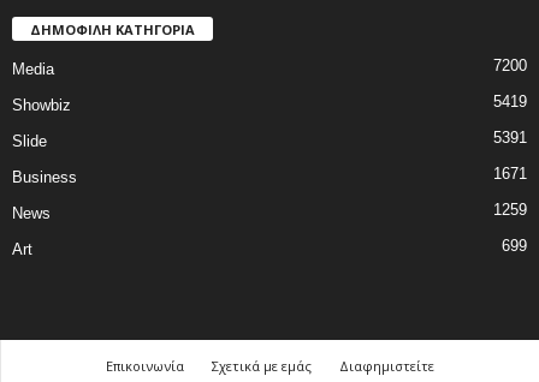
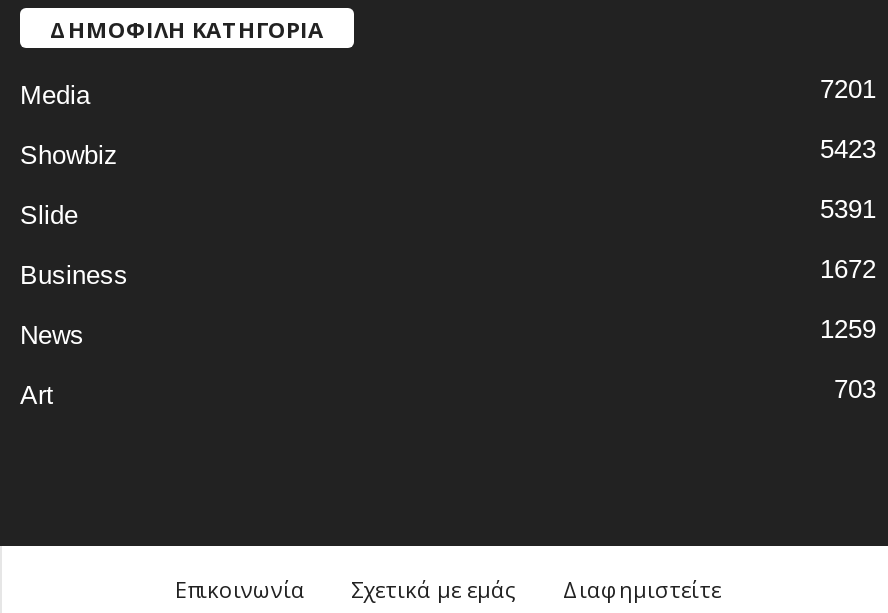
- 7200
+ 7201

- 5419
+ 5423

- 1671
+ 1672

- 699
+ 703
